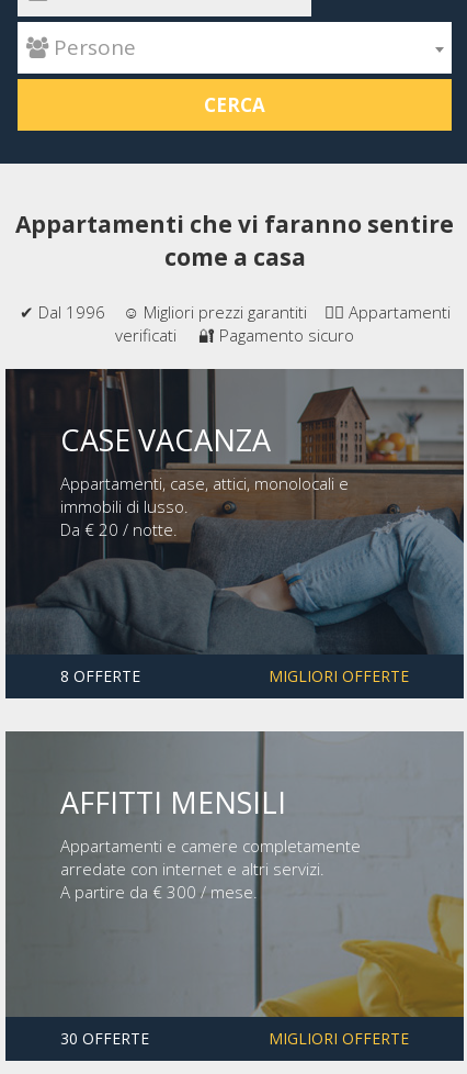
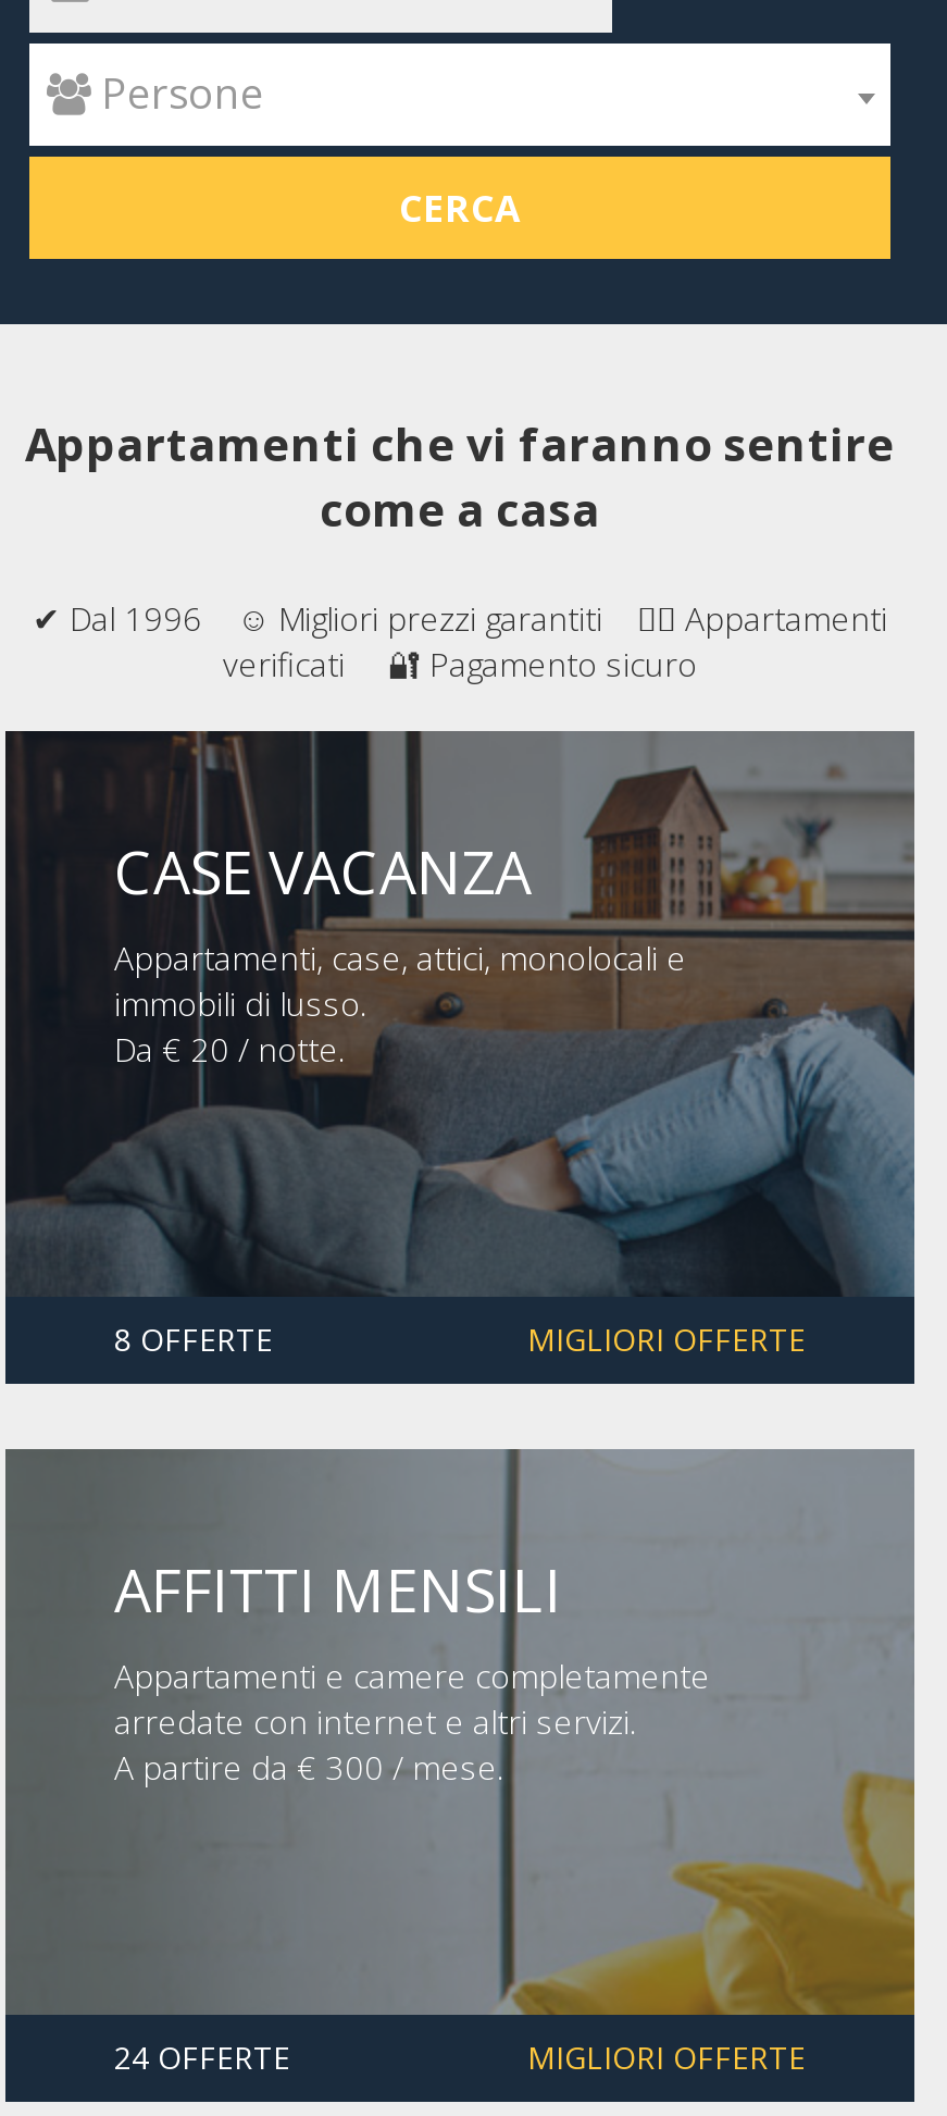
- 30 OFFERTE
+ 24 OFFERTE
